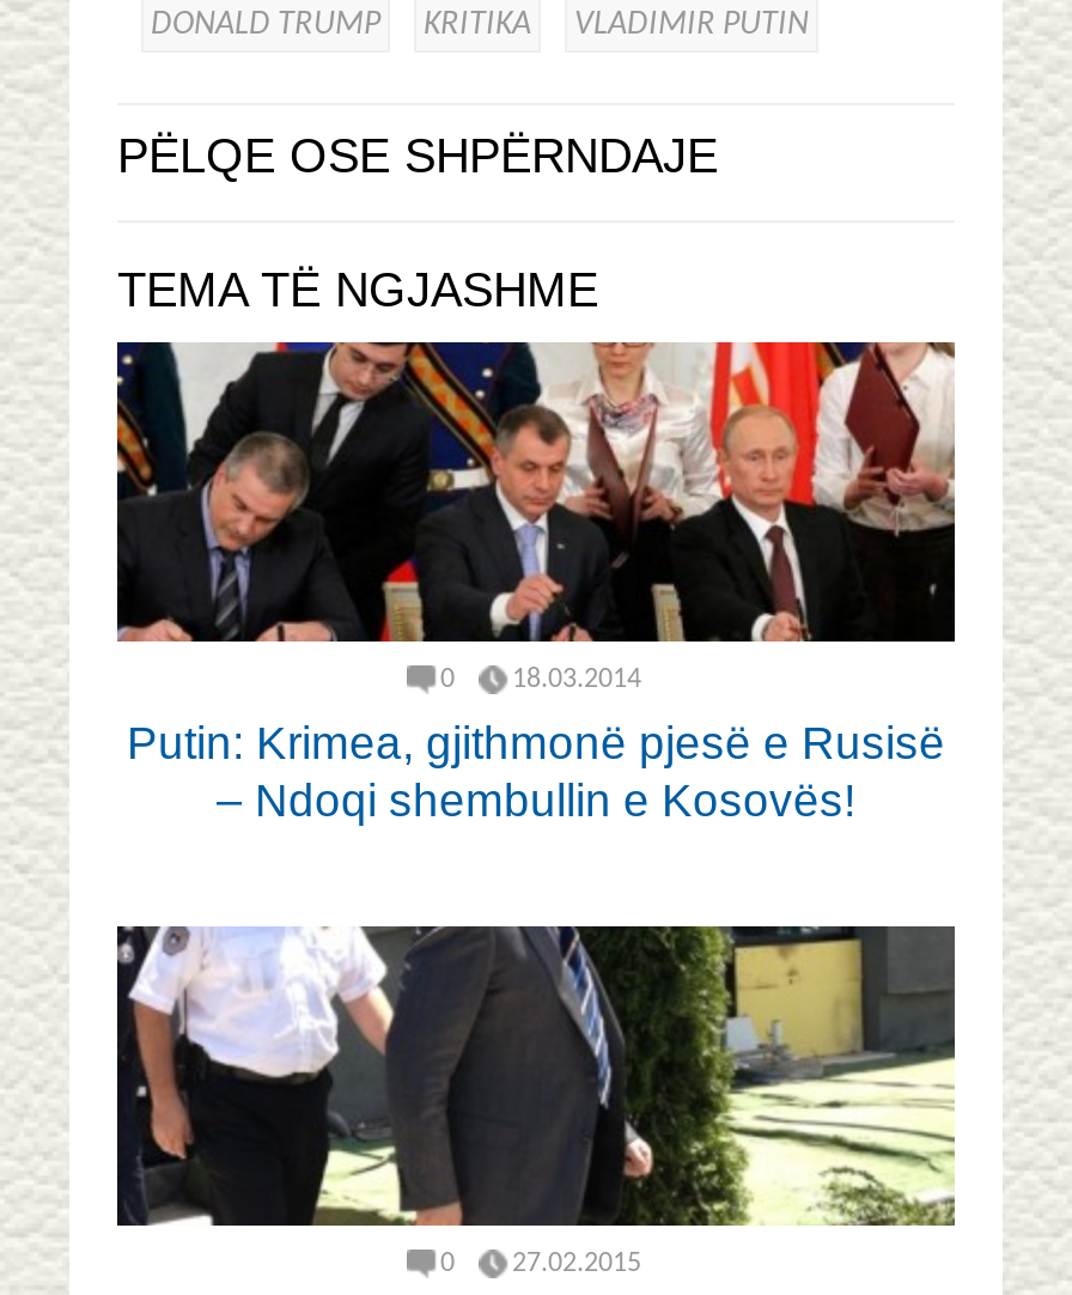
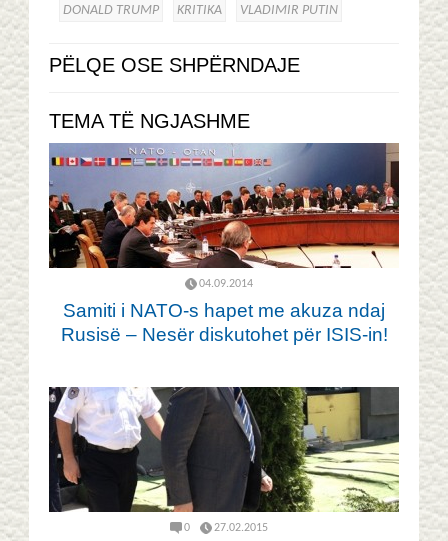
- [image]
- 0
- 18.03.2014
+ [image]
+ 04.09.2014

- Putin: Krimea, gjithmonë pjesë e Rusisë
- – Ndoqi shembullin e Kosovës!
+ Samiti i NATO-s hapet me akuza ndaj
+ Rusisë – Nesër diskutohet për ISIS-in!
